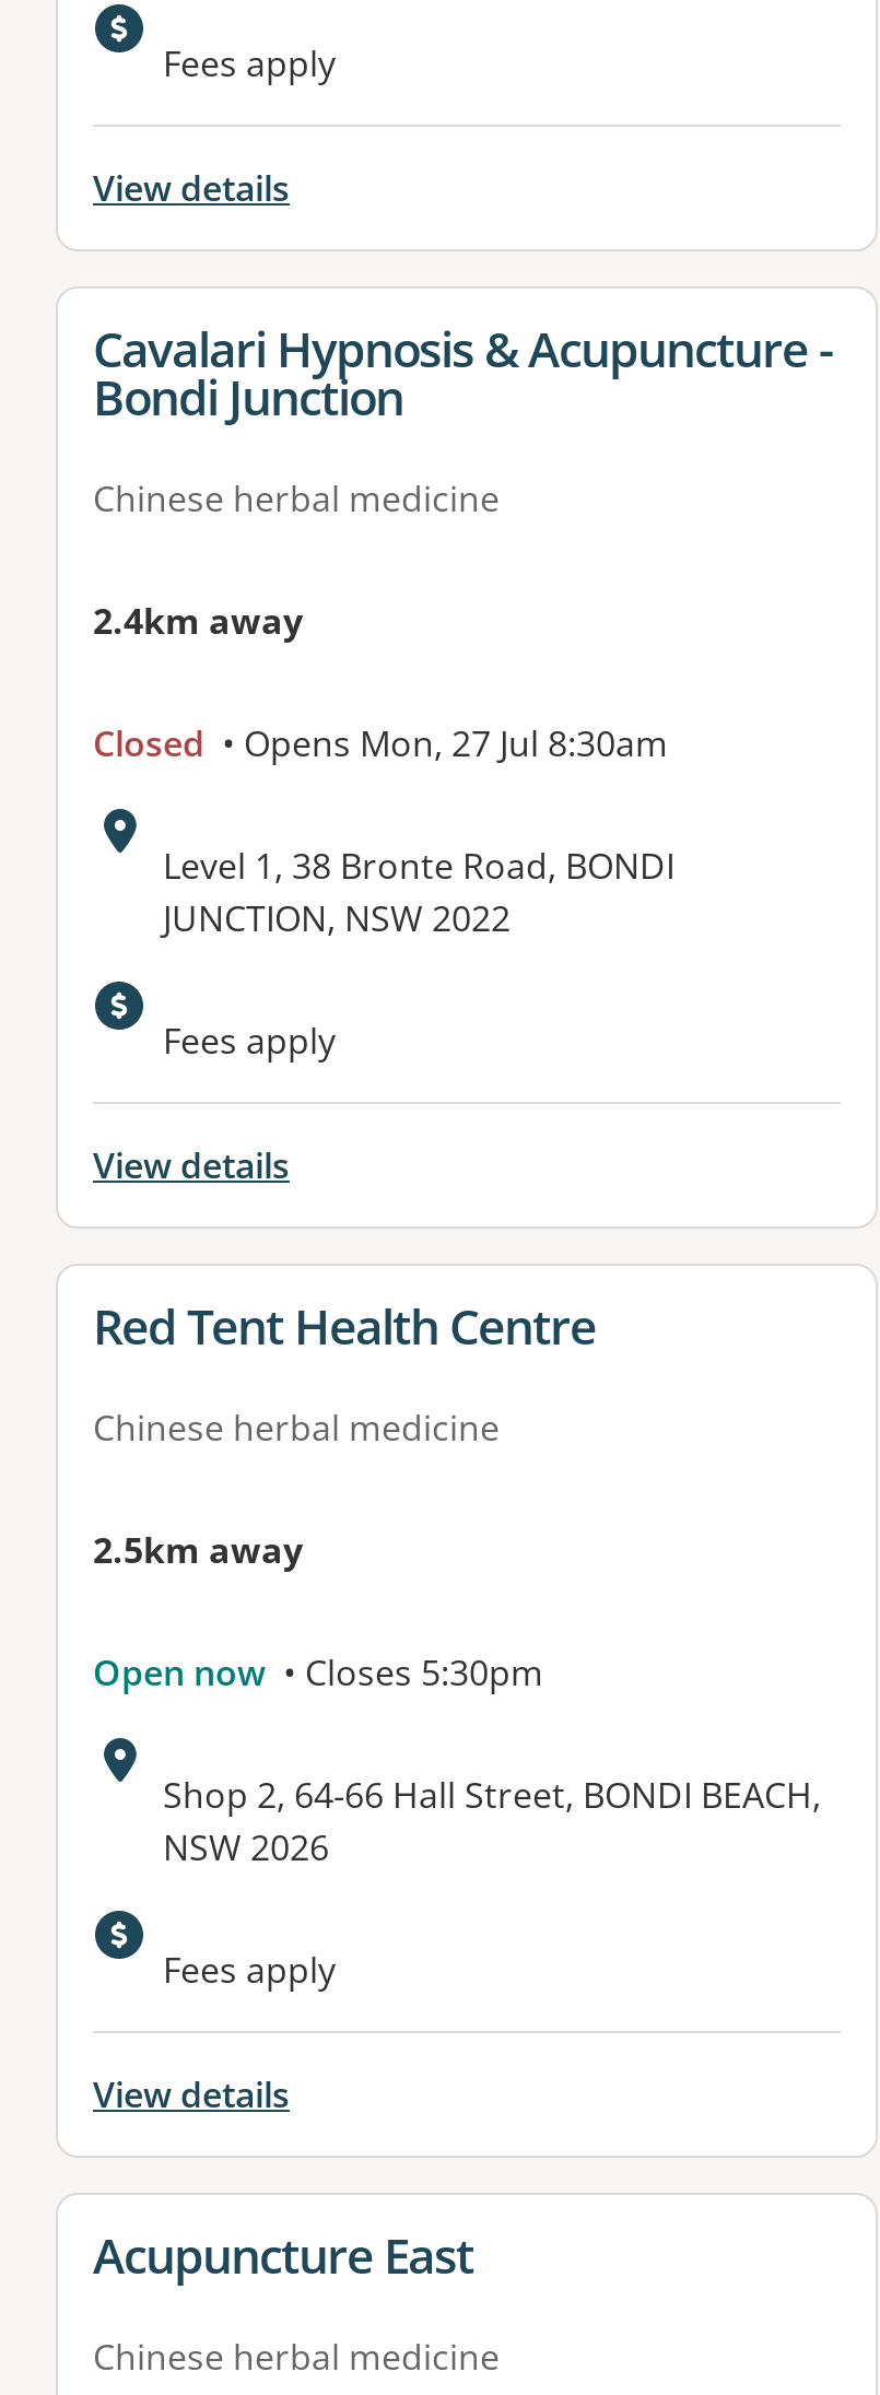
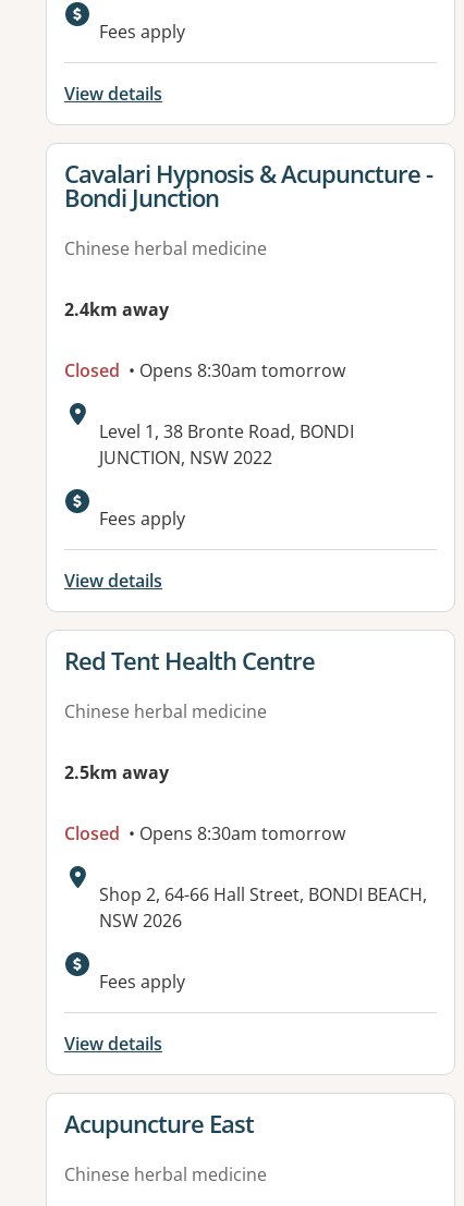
- Closed • Opens Mon, 27 Jul 8:30am
+ Closed • Opens 8:30am tomorrow

- Open now • Closes 5:30pm
+ Closed • Opens 8:30am tomorrow
